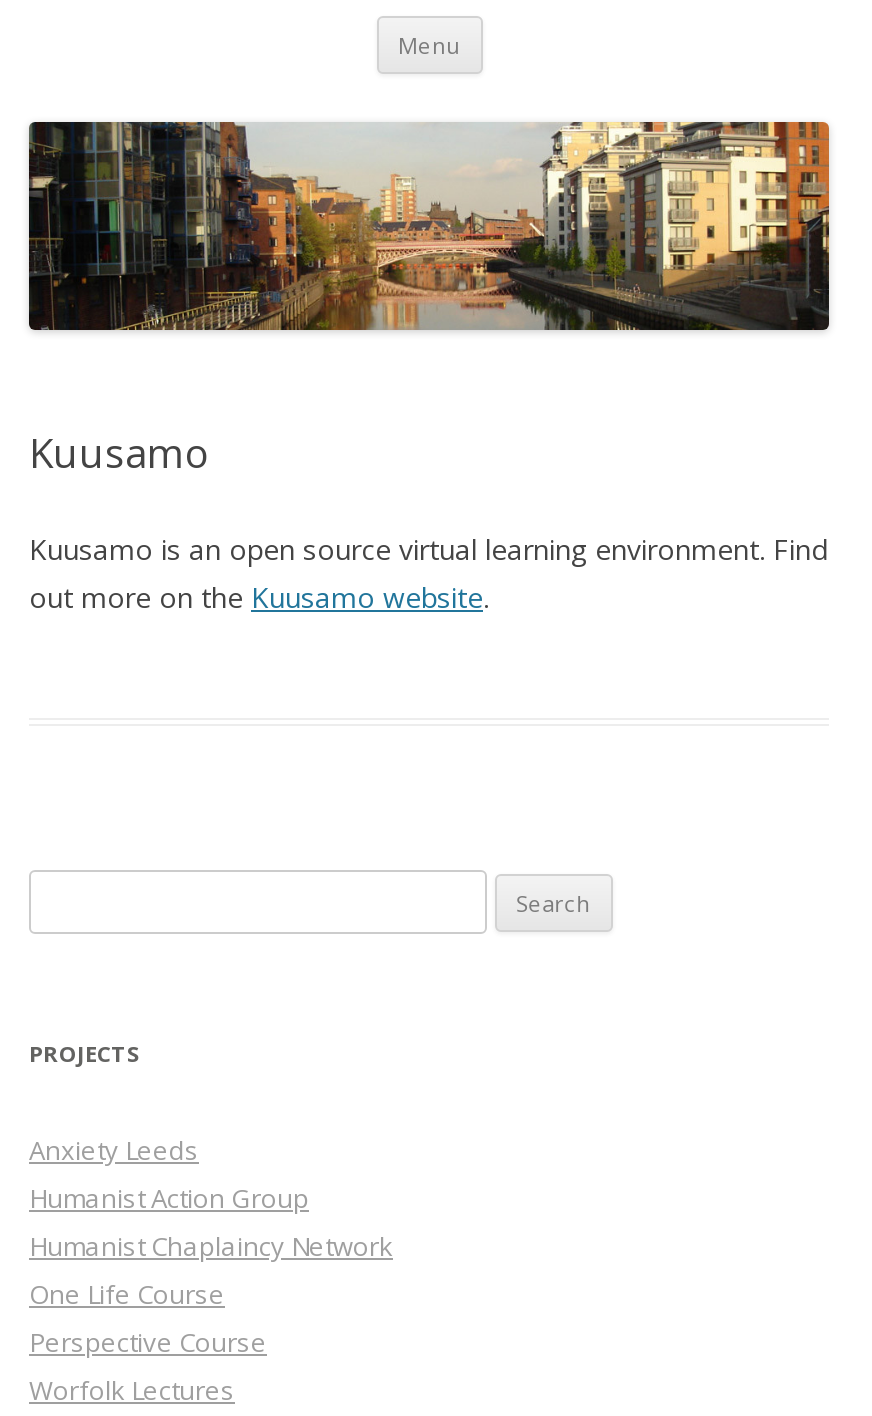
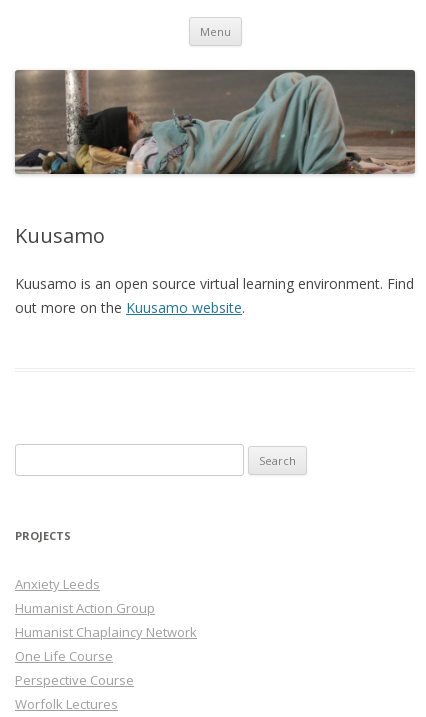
- [image]
+ [image]
